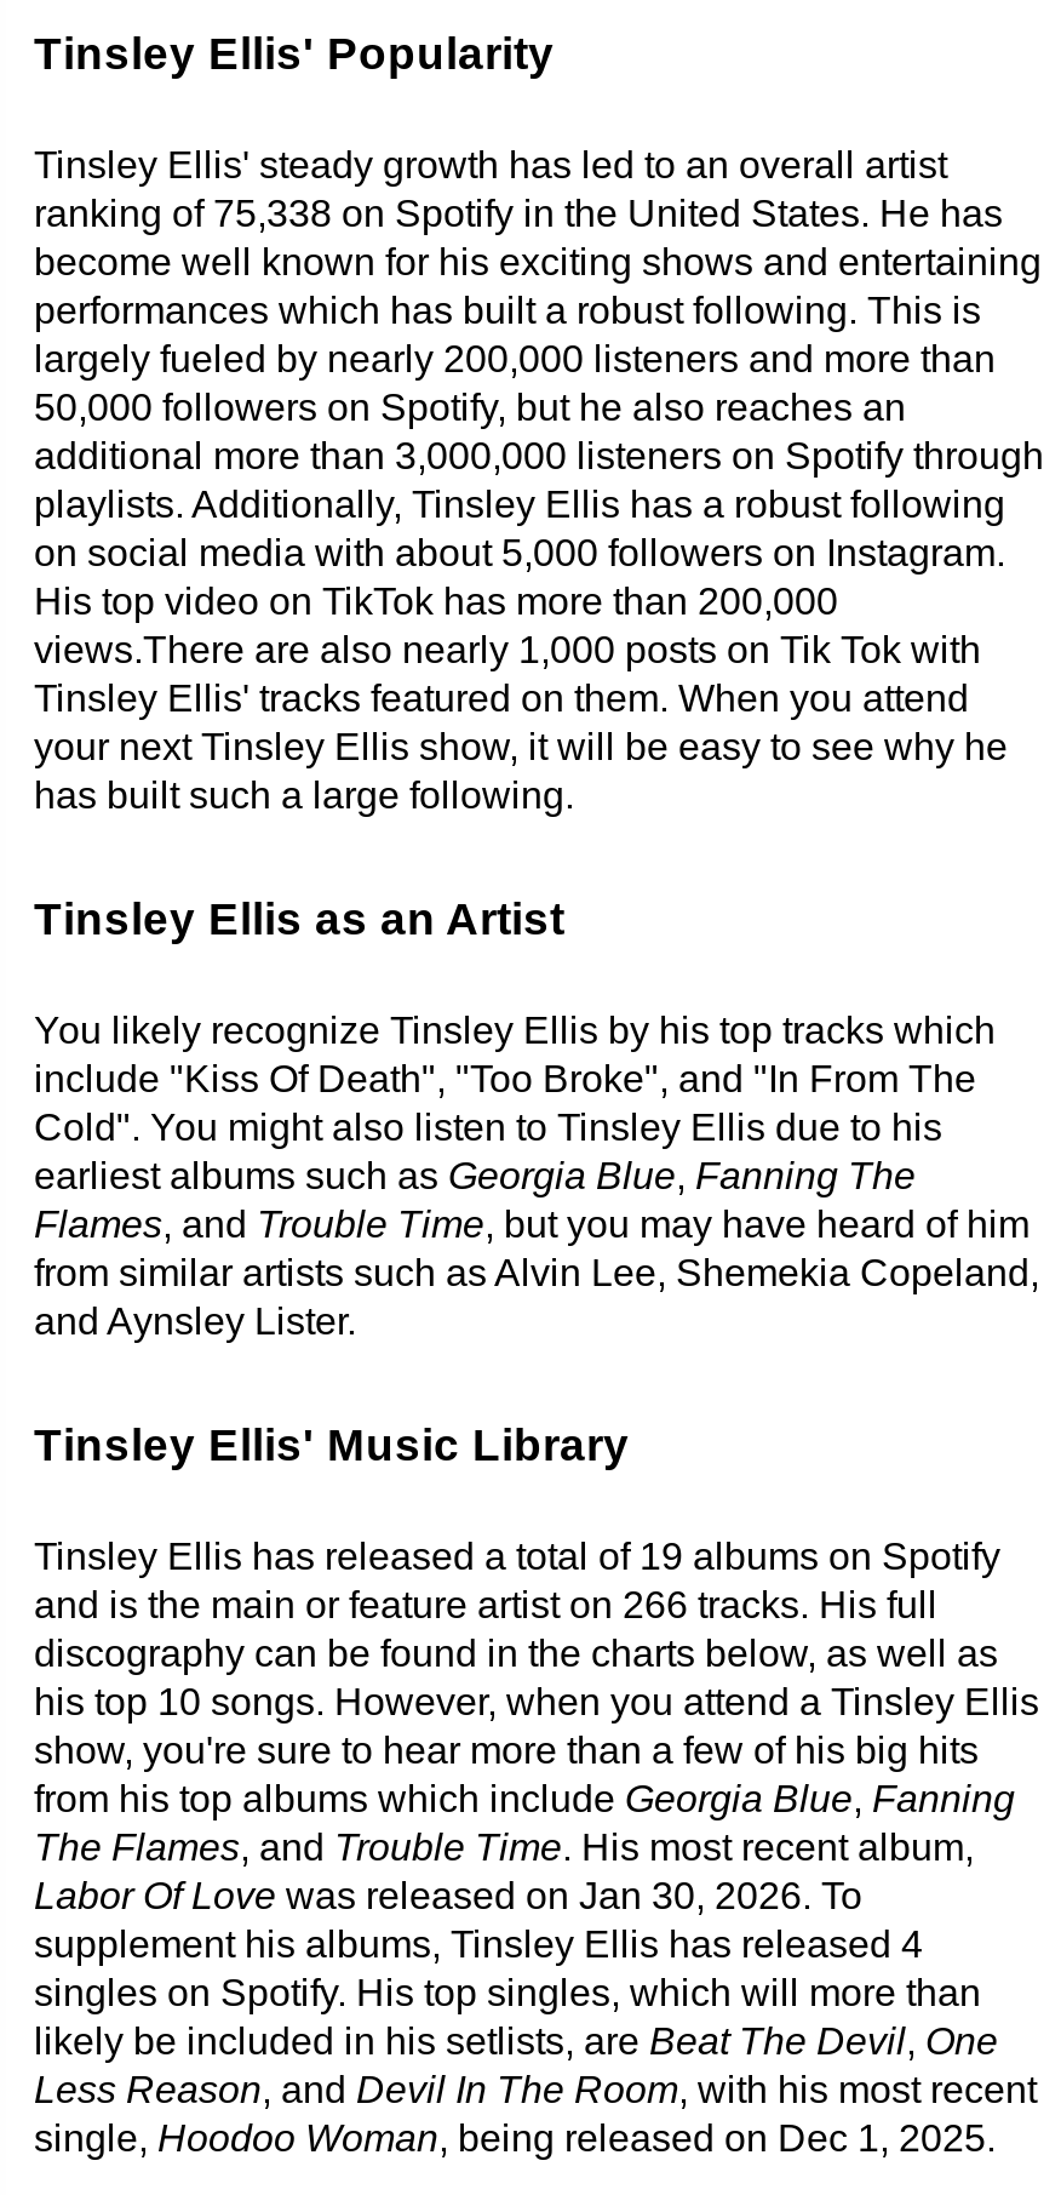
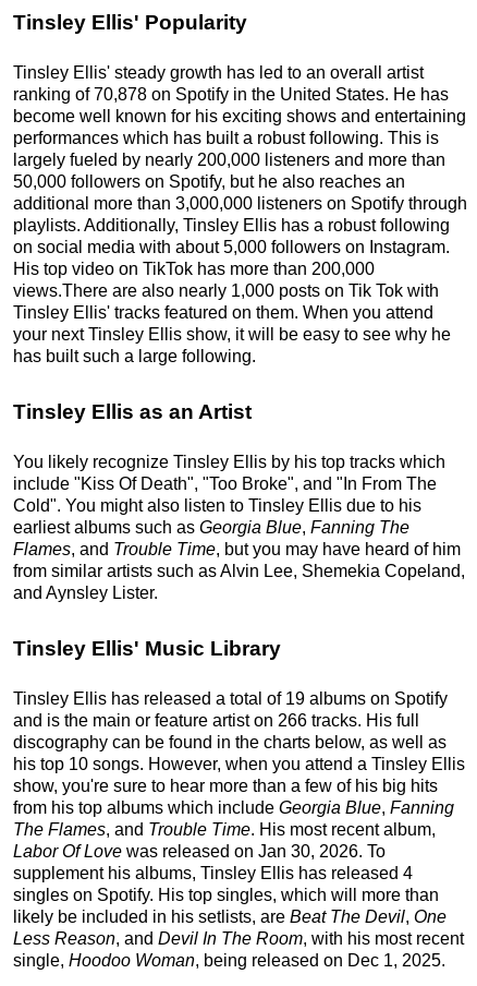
- ranking of 75,338 on Spotify in the United States. He has
+ ranking of 70,878 on Spotify in the United States. He has
